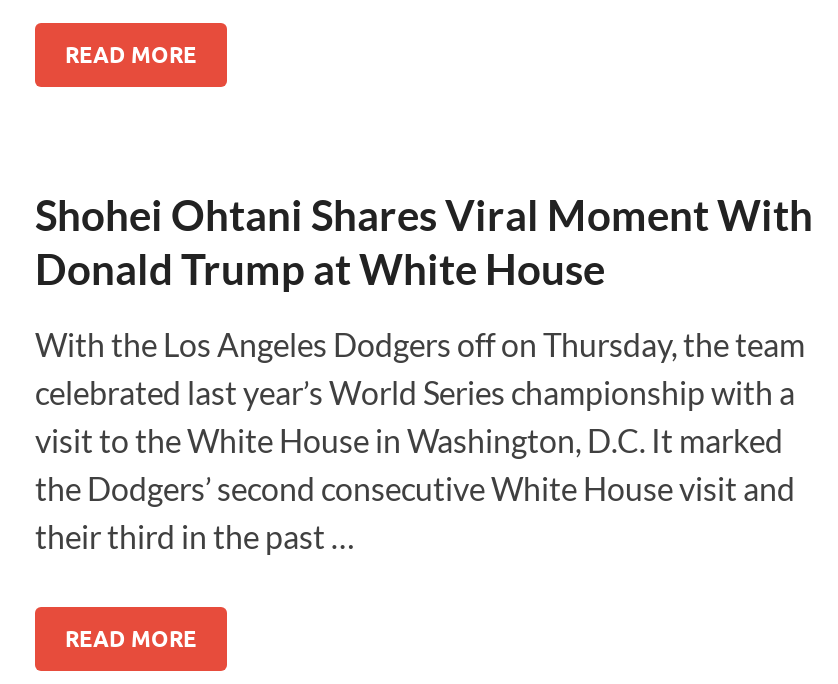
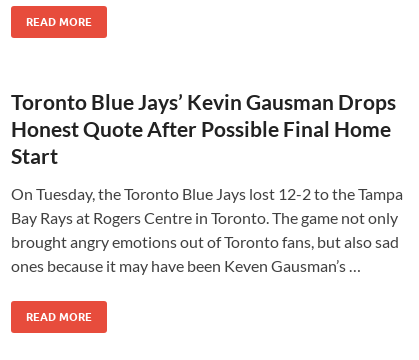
- Shohei Ohtani Shares Viral Moment With
- Donald Trump at White House
+ Toronto Blue Jays’ Kevin Gausman Drops
+ Honest Quote After Possible Final Home
+ Start

- With the Los Angeles Dodgers off on Thursday, the team
- celebrated last year’s World Series championship with a
- visit to the White House in Washington, D.C. It marked
- the Dodgers’ second consecutive White House visit and
- their third in the past …
+ On Tuesday, the Toronto Blue Jays lost 12-2 to the Tampa
+ Bay Rays at Rogers Centre in Toronto. The game not only
+ brought angry emotions out of Toronto fans, but also sad
+ ones because it may have been Keven Gausman’s …
